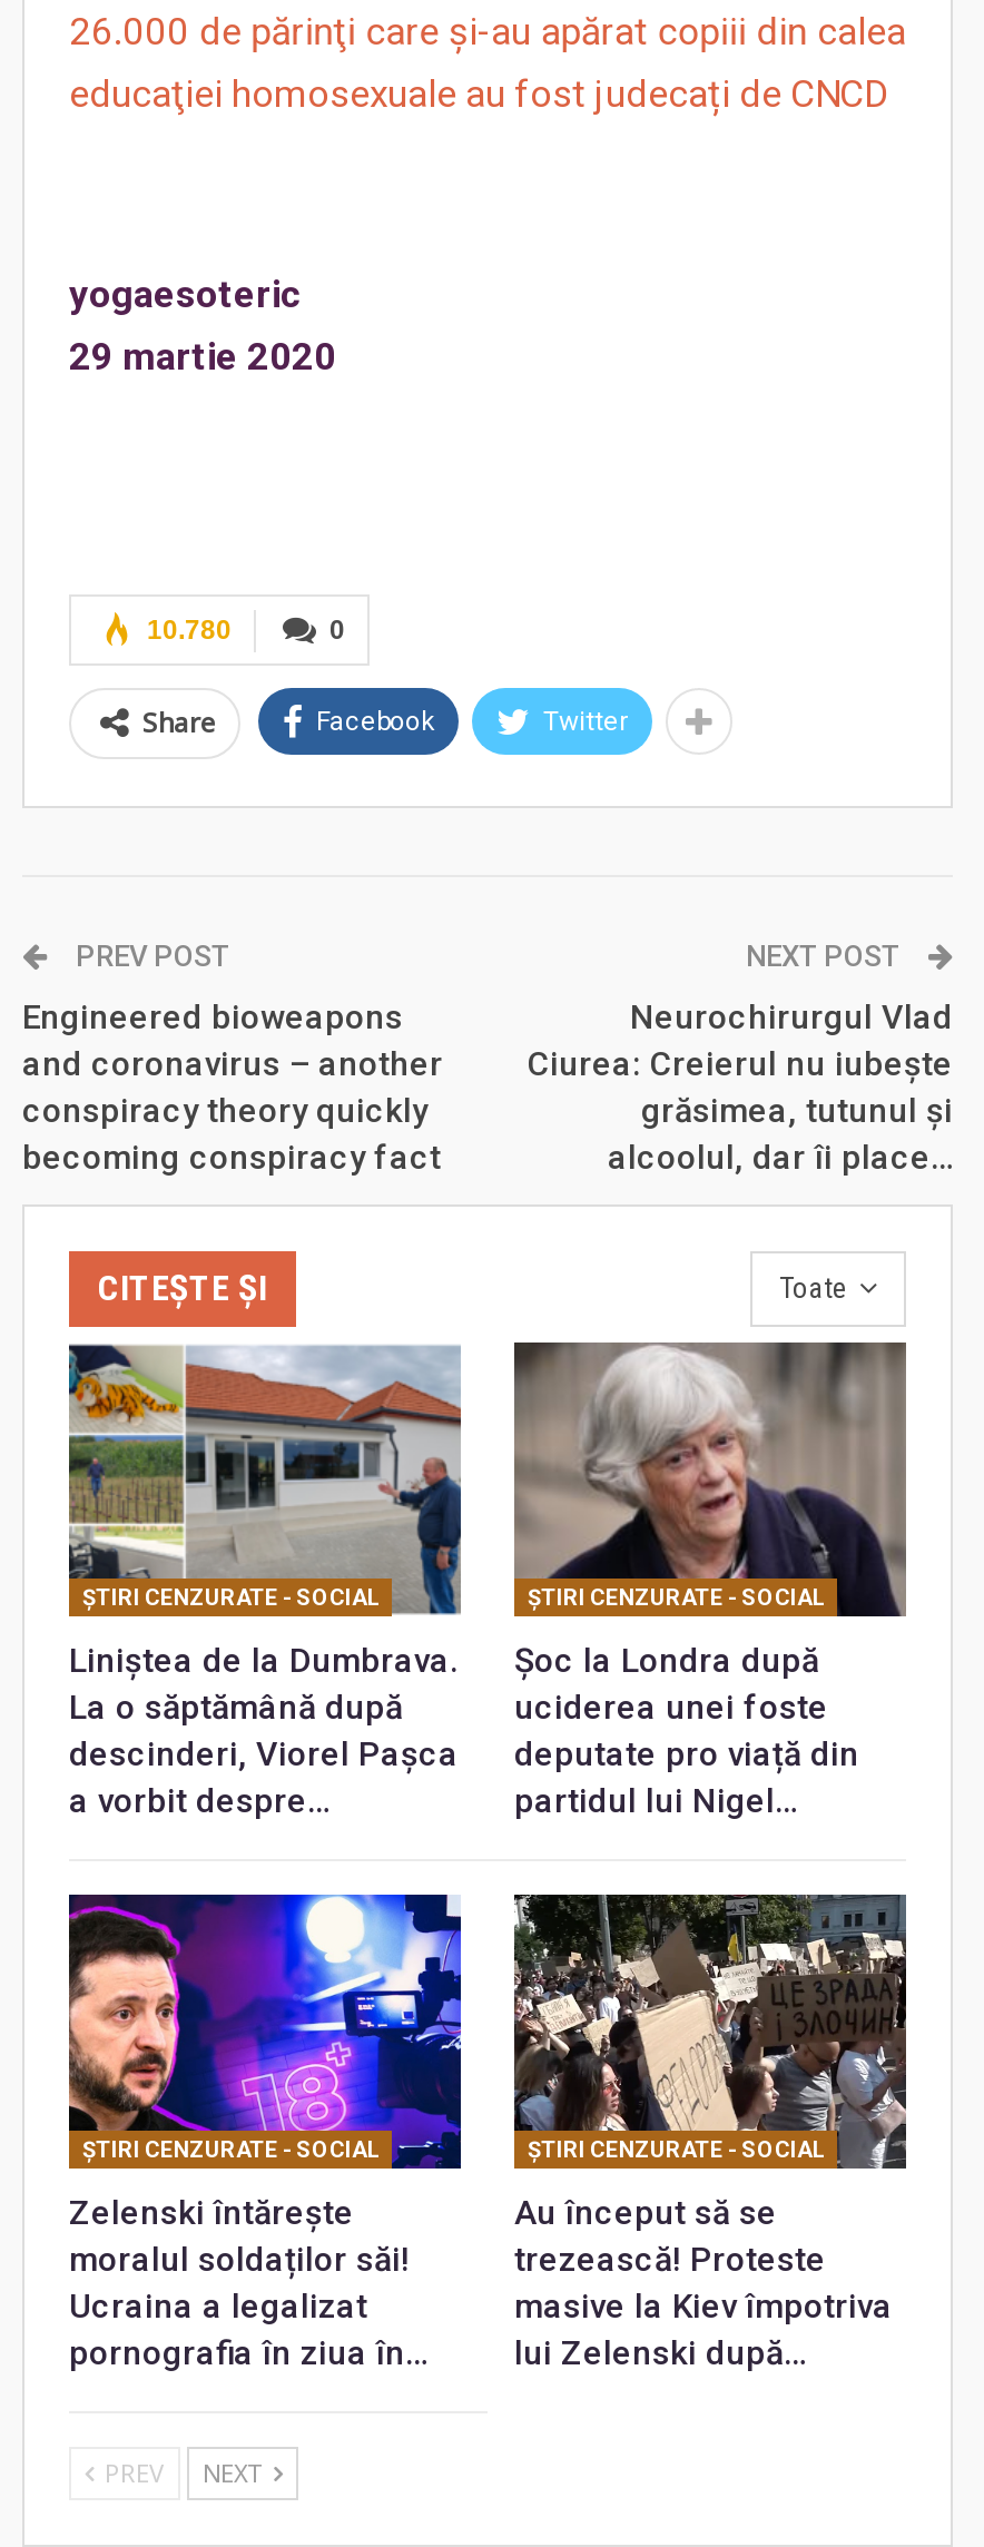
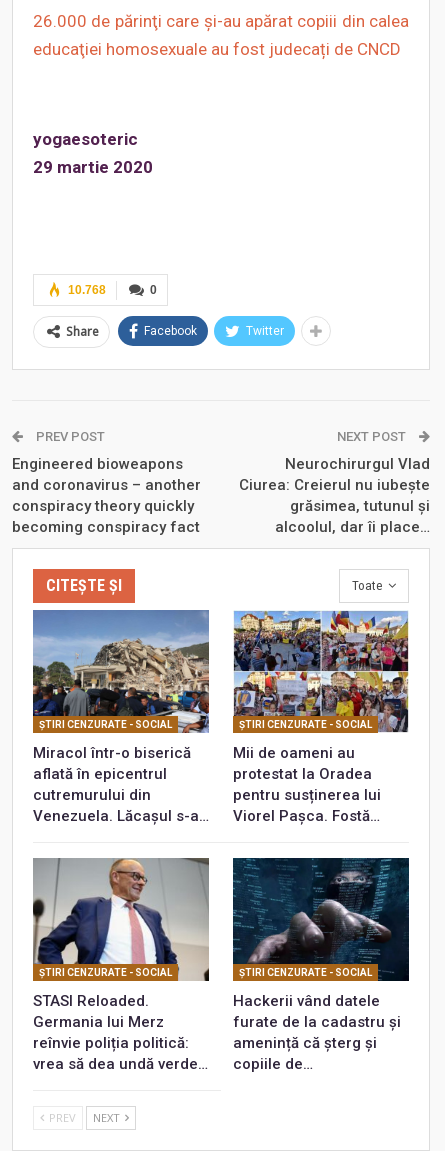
- 10.780
+ 10.768

- [image]
- Liniștea de la Dumbrava.
- La o săptămână după
- descinderi, Viorel Pașca
- a vorbit despre…
+ [image]
+ Miracol într-o biserică
+ aflată în epicentrul
+ cutremurului din
+ Venezuela. Lăcașul s-a…

- [image]
- Șoc la Londra după
- uciderea unei foste
- deputate pro viață din
- partidul lui Nigel…
+ [image]
+ Mii de oameni au
+ protestat la Oradea
+ pentru susținerea lui
+ Viorel Pașca. Fostă…

- [image]
- Zelenski întărește
- moralul soldaților săi!
- Ucraina a legalizat
- pornografia în ziua în…
+ [image]
+ STASI Reloaded.
+ Germania lui Merz
+ reînvie poliția politică:
+ vrea să dea undă verde…

- [image]
- Au început să se
- trezească! Proteste
- masive la Kiev împotriva
- lui Zelenski după…
+ [image]
+ Hackerii vând datele
+ furate de la cadastru și
+ amenință că șterg și
+ copiile de…
